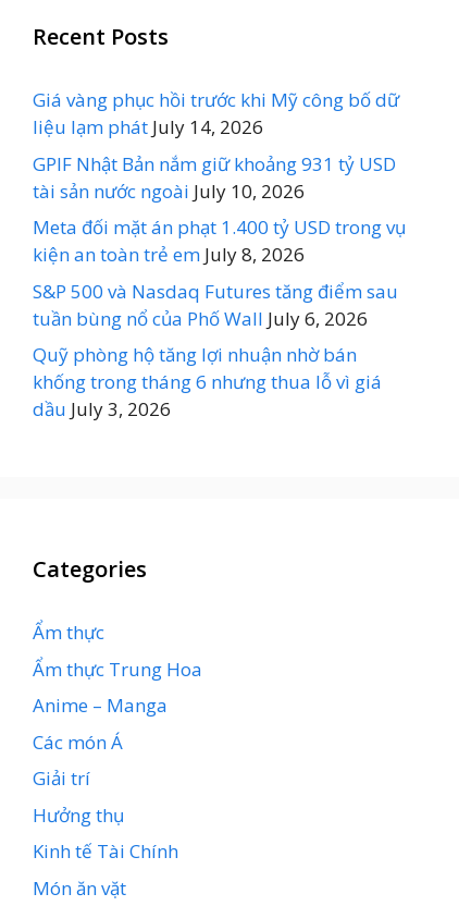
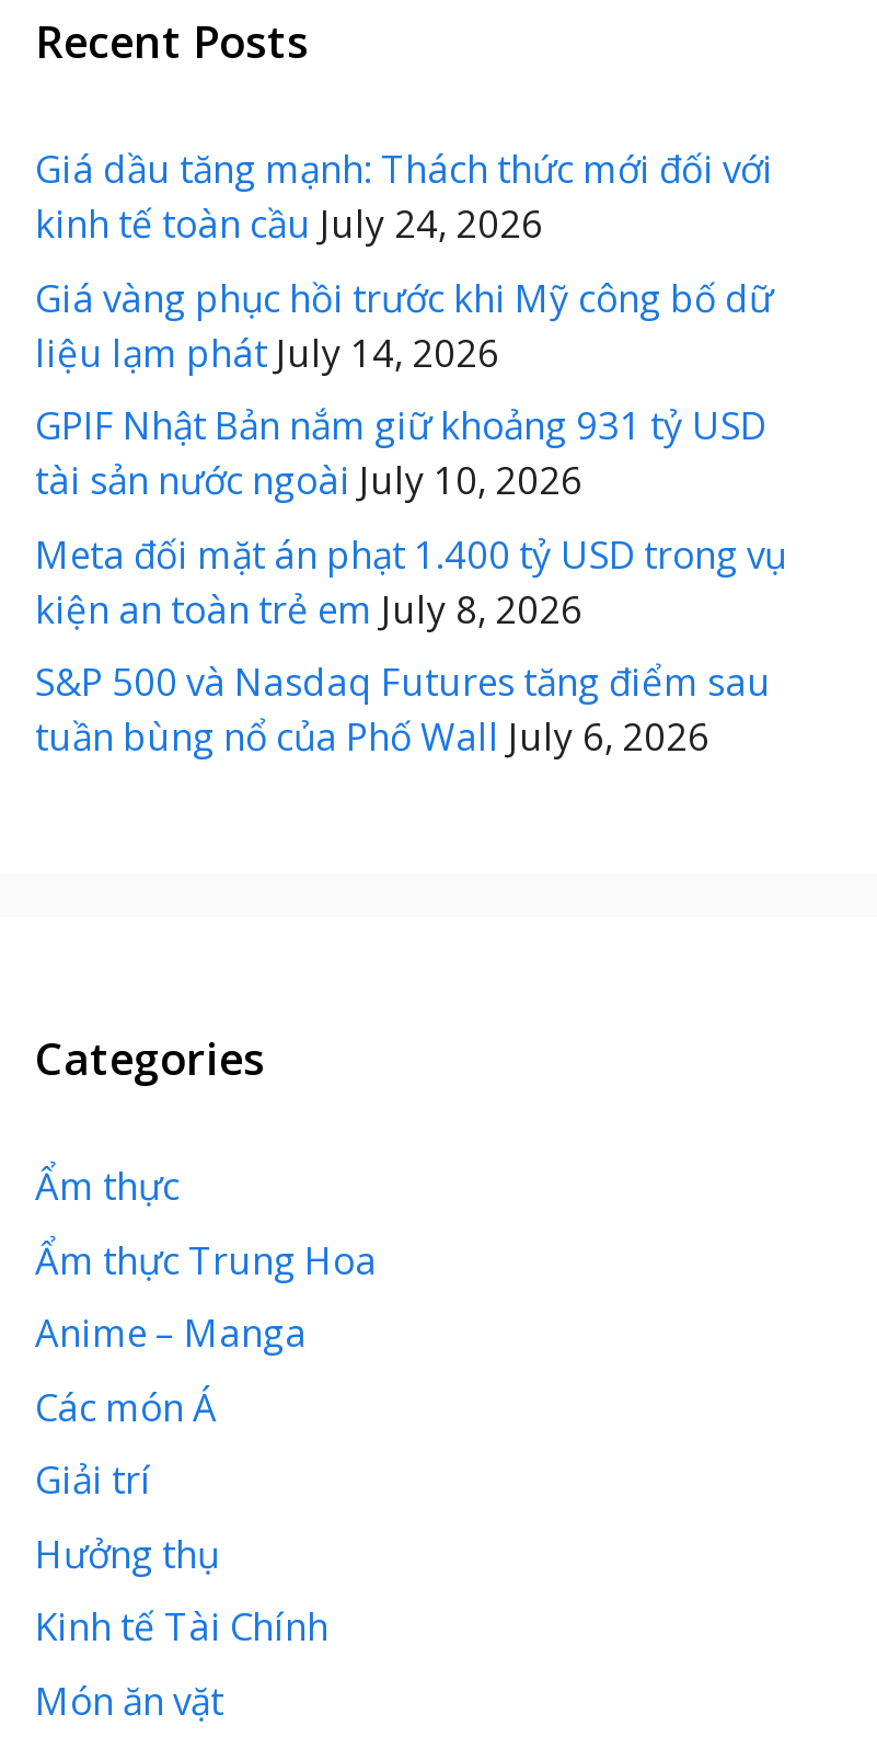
+ Giá dầu tăng mạnh: Thách thức mới đối với
+ kinh tế toàn cầu July 24, 2026

moved down: Giá vàng phục hồi trước khi Mỹ công bố dữ | liệu lạm phát July 14, 2026 | GPIF Nhật Bản nắm giữ khoảng 931 tỷ USD | tài sản nước ngoài July 10, 2026 | Meta đối mặt án phạt 1.400 tỷ USD trong vụ | kiện an toàn trẻ em July 8, 2026 | S&P 500 và Nasdaq Futures tăng điểm sau | tuần bùng nổ của Phố Wall July 6, 2026

- Quỹ phòng hộ tăng lợi nhuận nhờ bán
- khống trong tháng 6 nhưng thua lỗ vì giá
- dầu July 3, 2026
